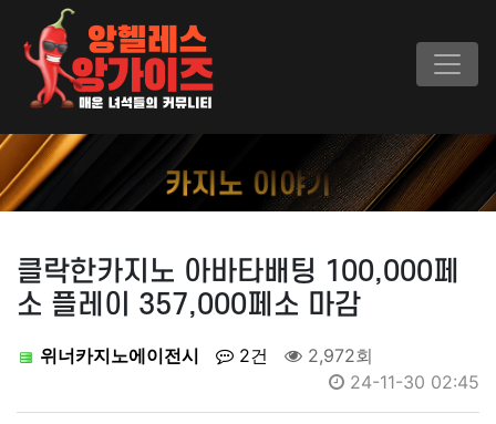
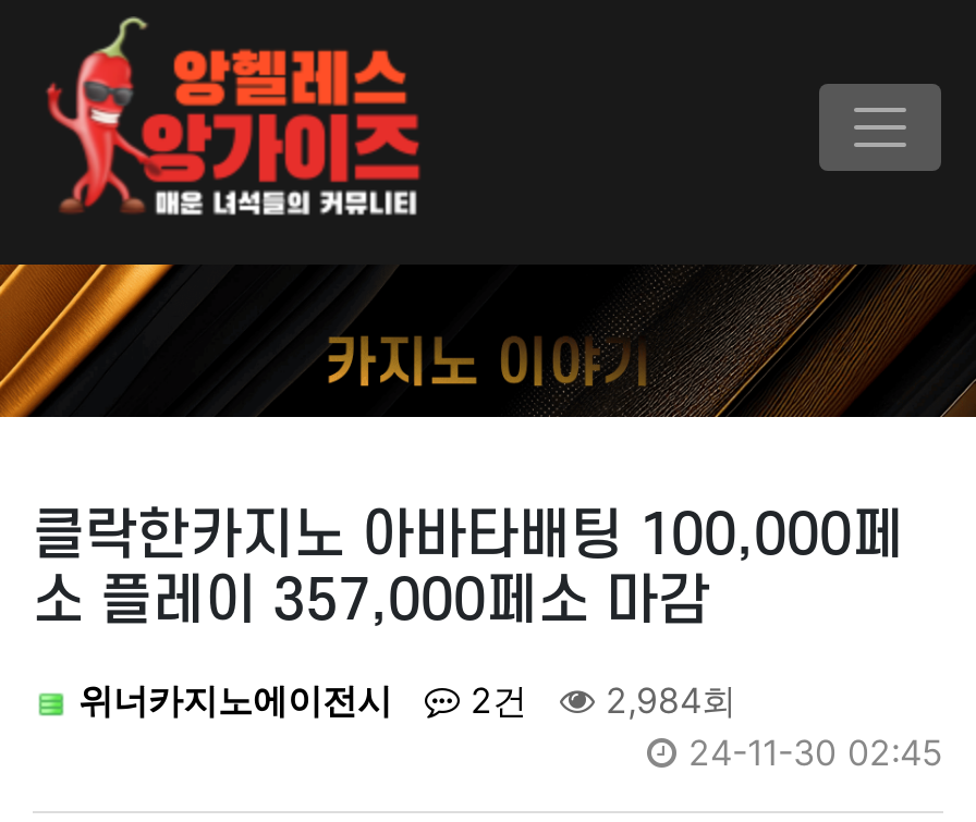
- 위너카지노에이전시 2건 2,972회
+ 위너카지노에이전시 2건 2,984회
